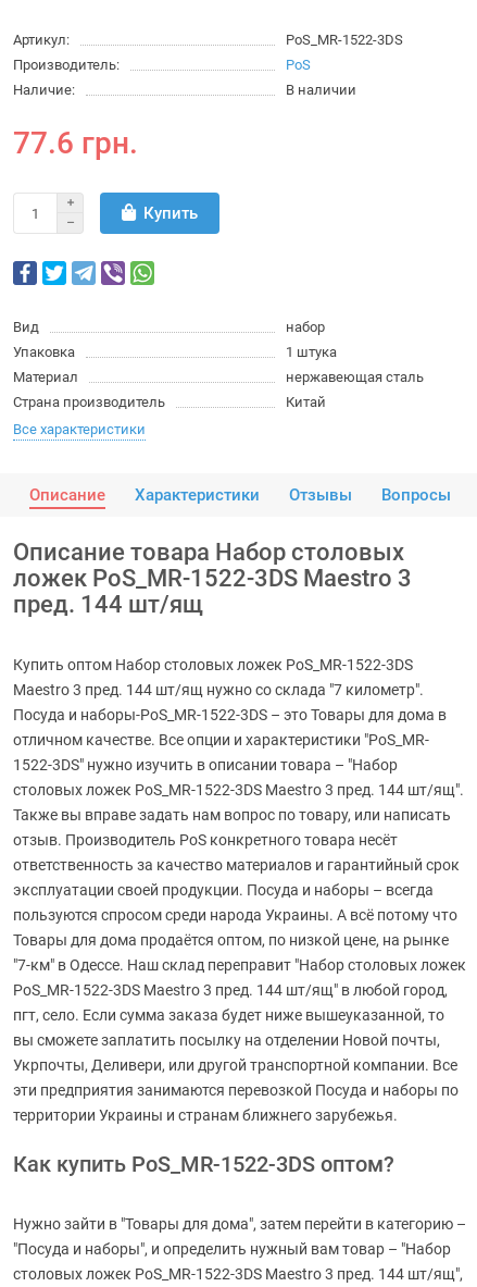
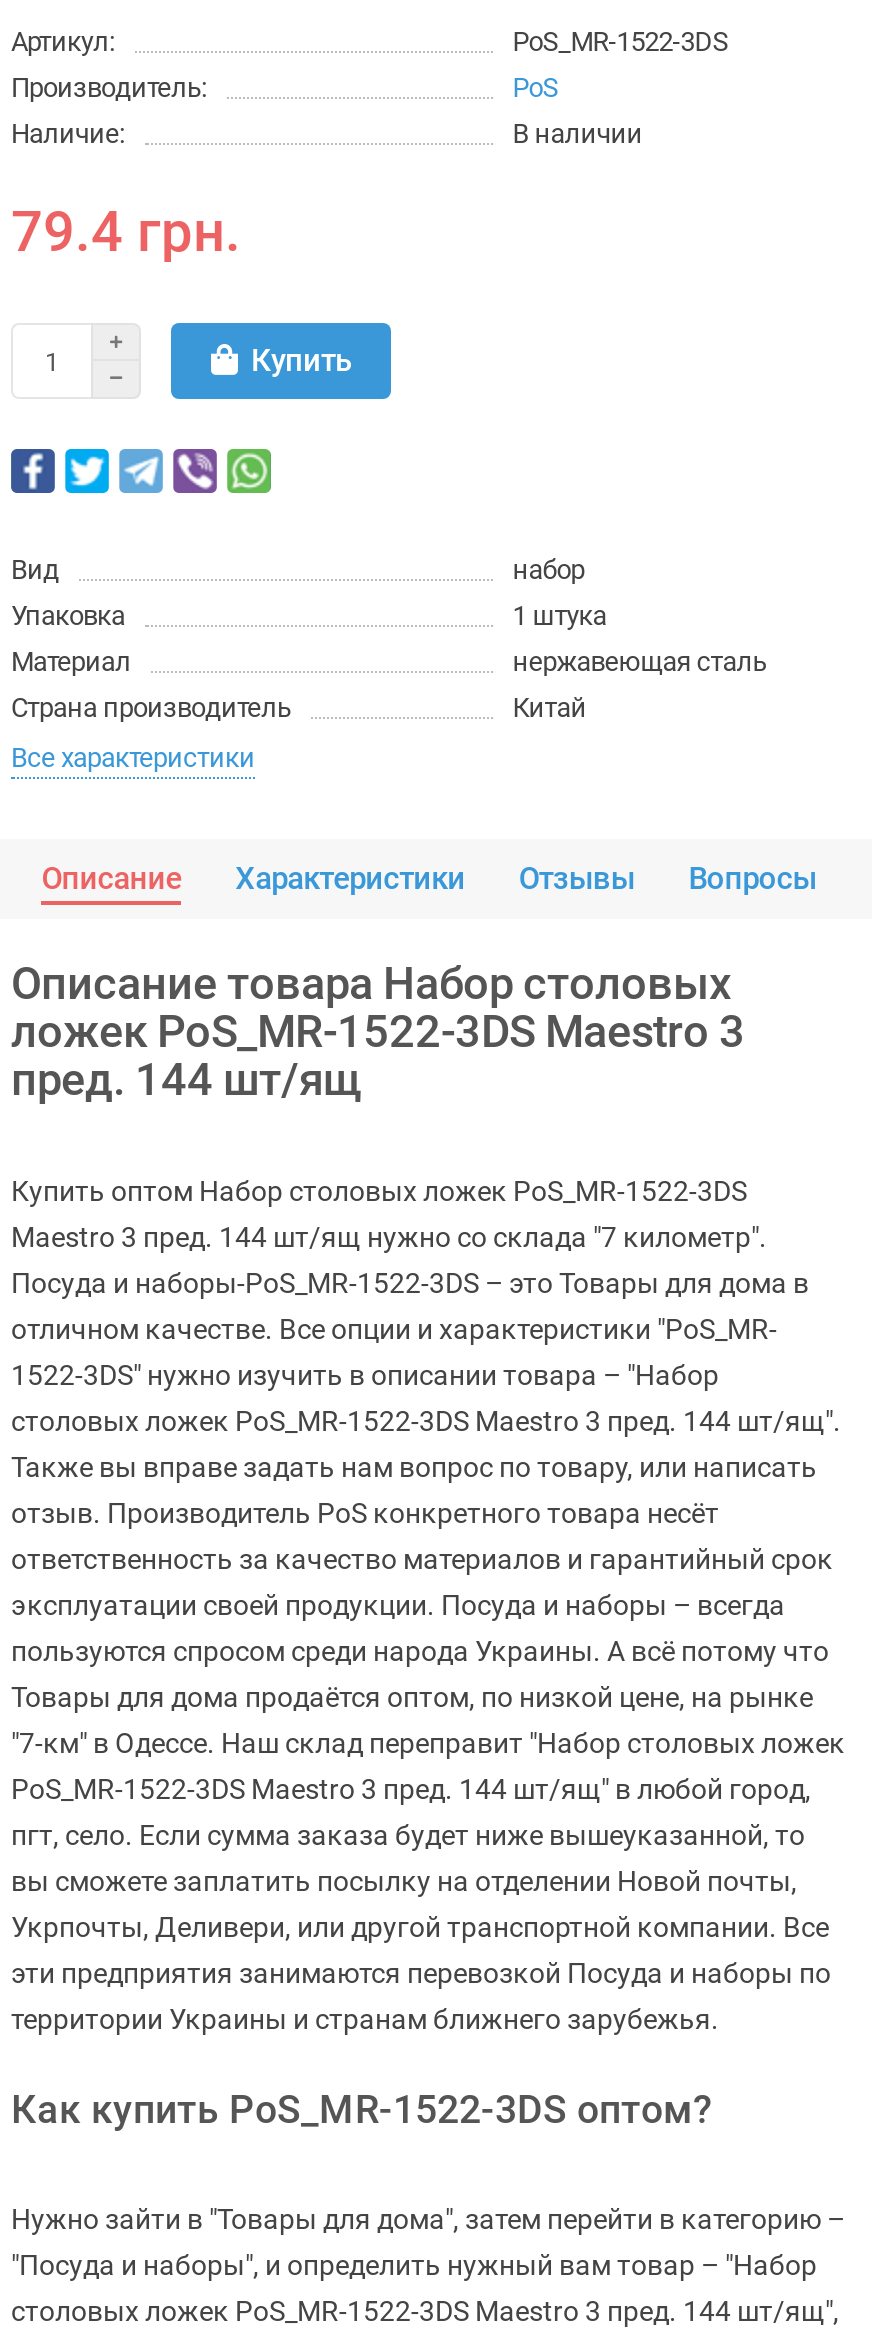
- 77.6 грн.
+ 79.4 грн.
